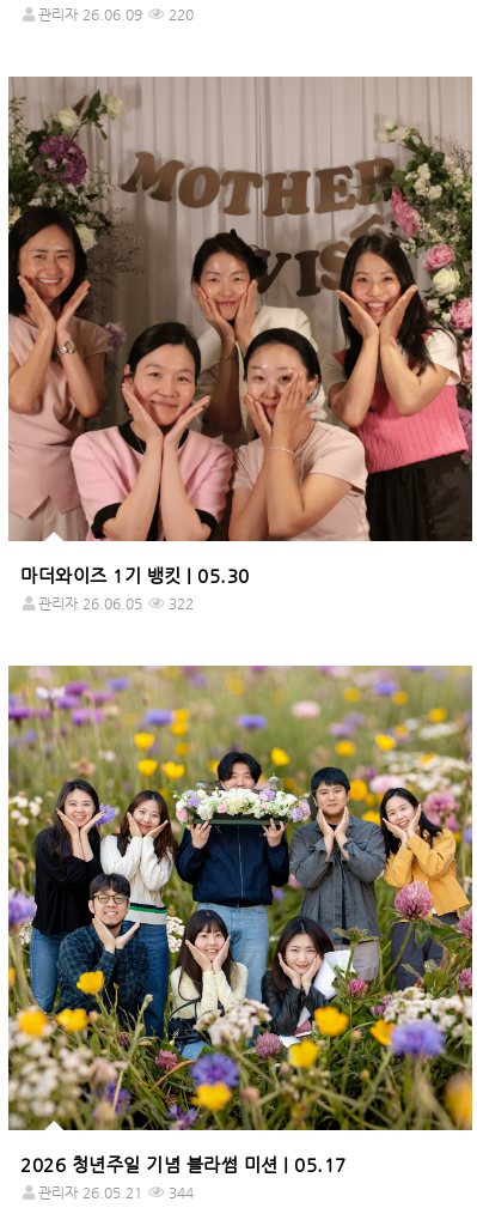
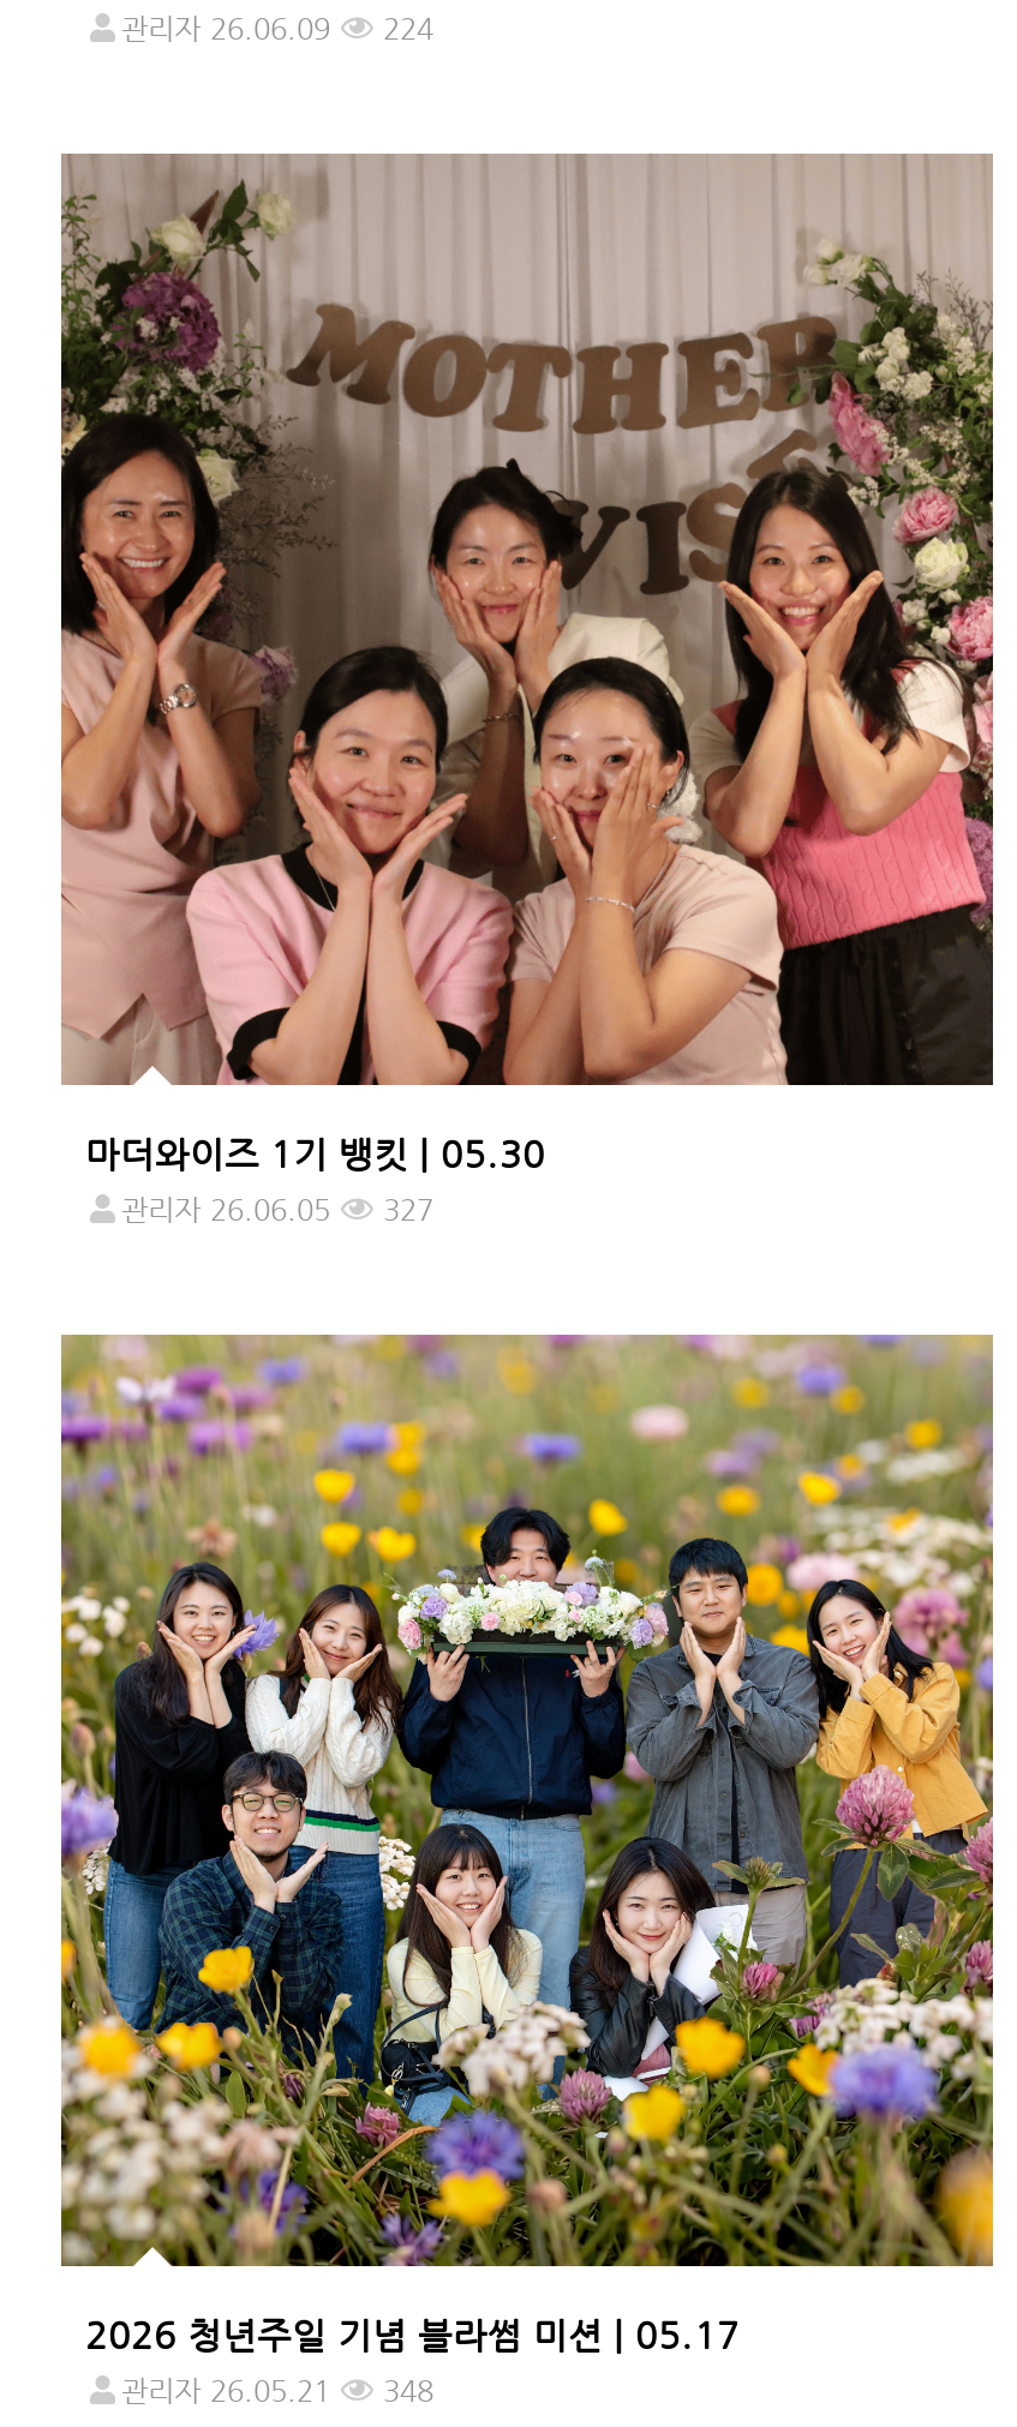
- 관리자 26.06.09 220
+ 관리자 26.06.09 224

- 관리자 26.06.05 322
+ 관리자 26.06.05 327

- 관리자 26.05.21 344
+ 관리자 26.05.21 348
